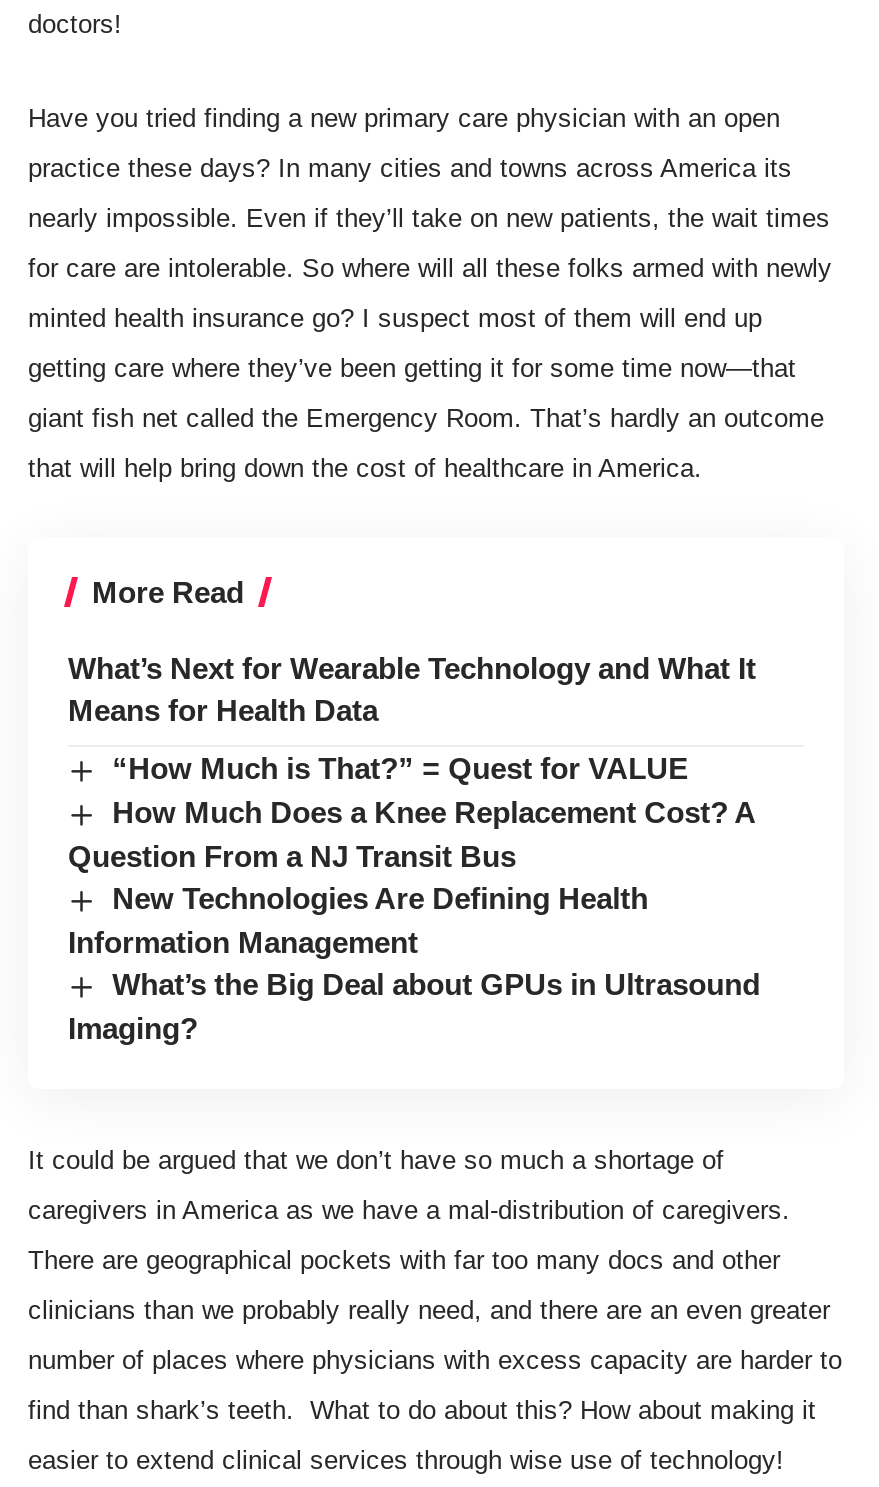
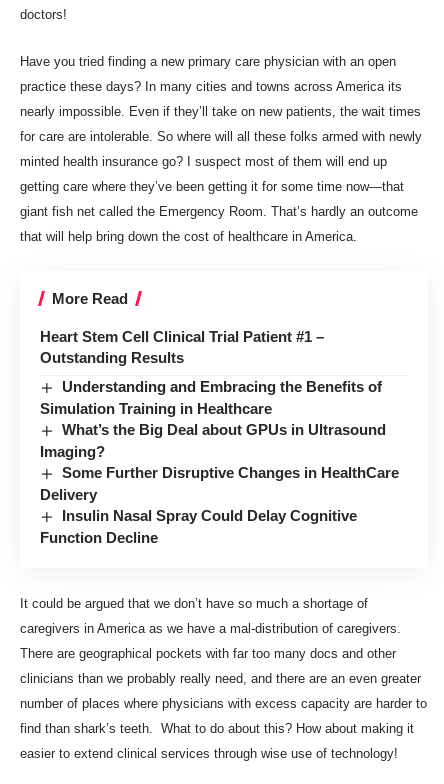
- What’s Next for Wearable Technology and What It
- Means for Health Data
+ Heart Stem Cell Clinical Trial Patient #1 –
+ Outstanding Results

- “How Much is That?” = Quest for VALUE
- How Much Does a Knee Replacement Cost? A
- Question From a NJ Transit Bus
- New Technologies Are Defining Health
- Information Management
+ Understanding and Embracing the Benefits of
+ Simulation Training in Healthcare

moved up: What’s the Big Deal about GPUs in Ultrasound | Imaging?

+ Some Further Disruptive Changes in HealthCare
+ Delivery
+ Insulin Nasal Spray Could Delay Cognitive
+ Function Decline
